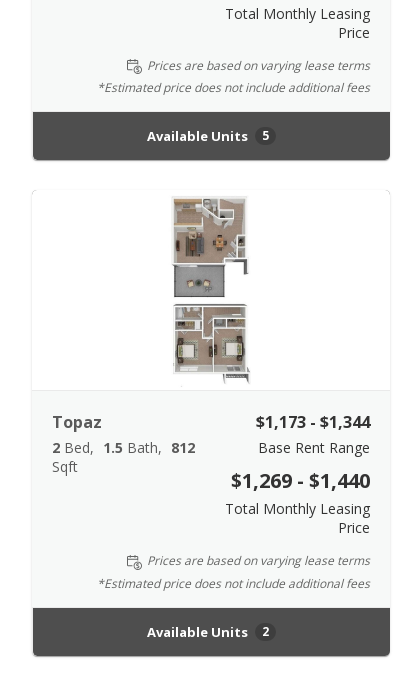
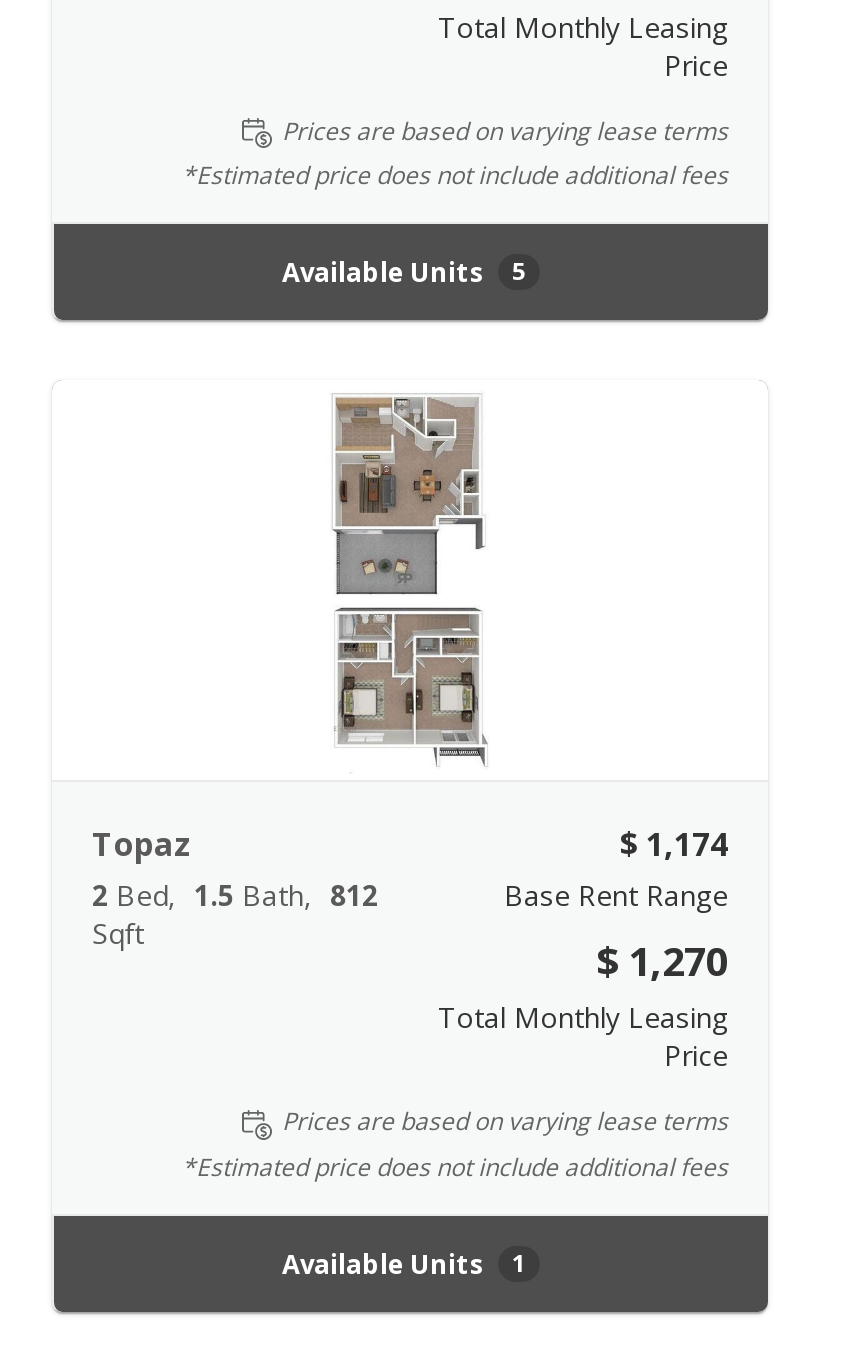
- $1,173 - $1,344
+ $ 1,174

- $1,269 - $1,440
+ $ 1,270

- Available Units 2
+ Available Units 1
